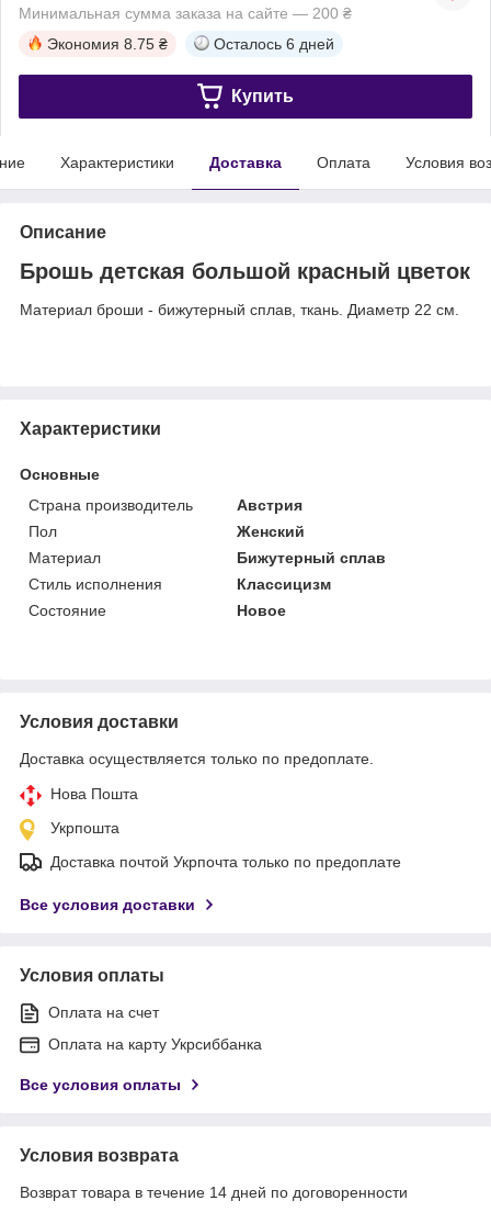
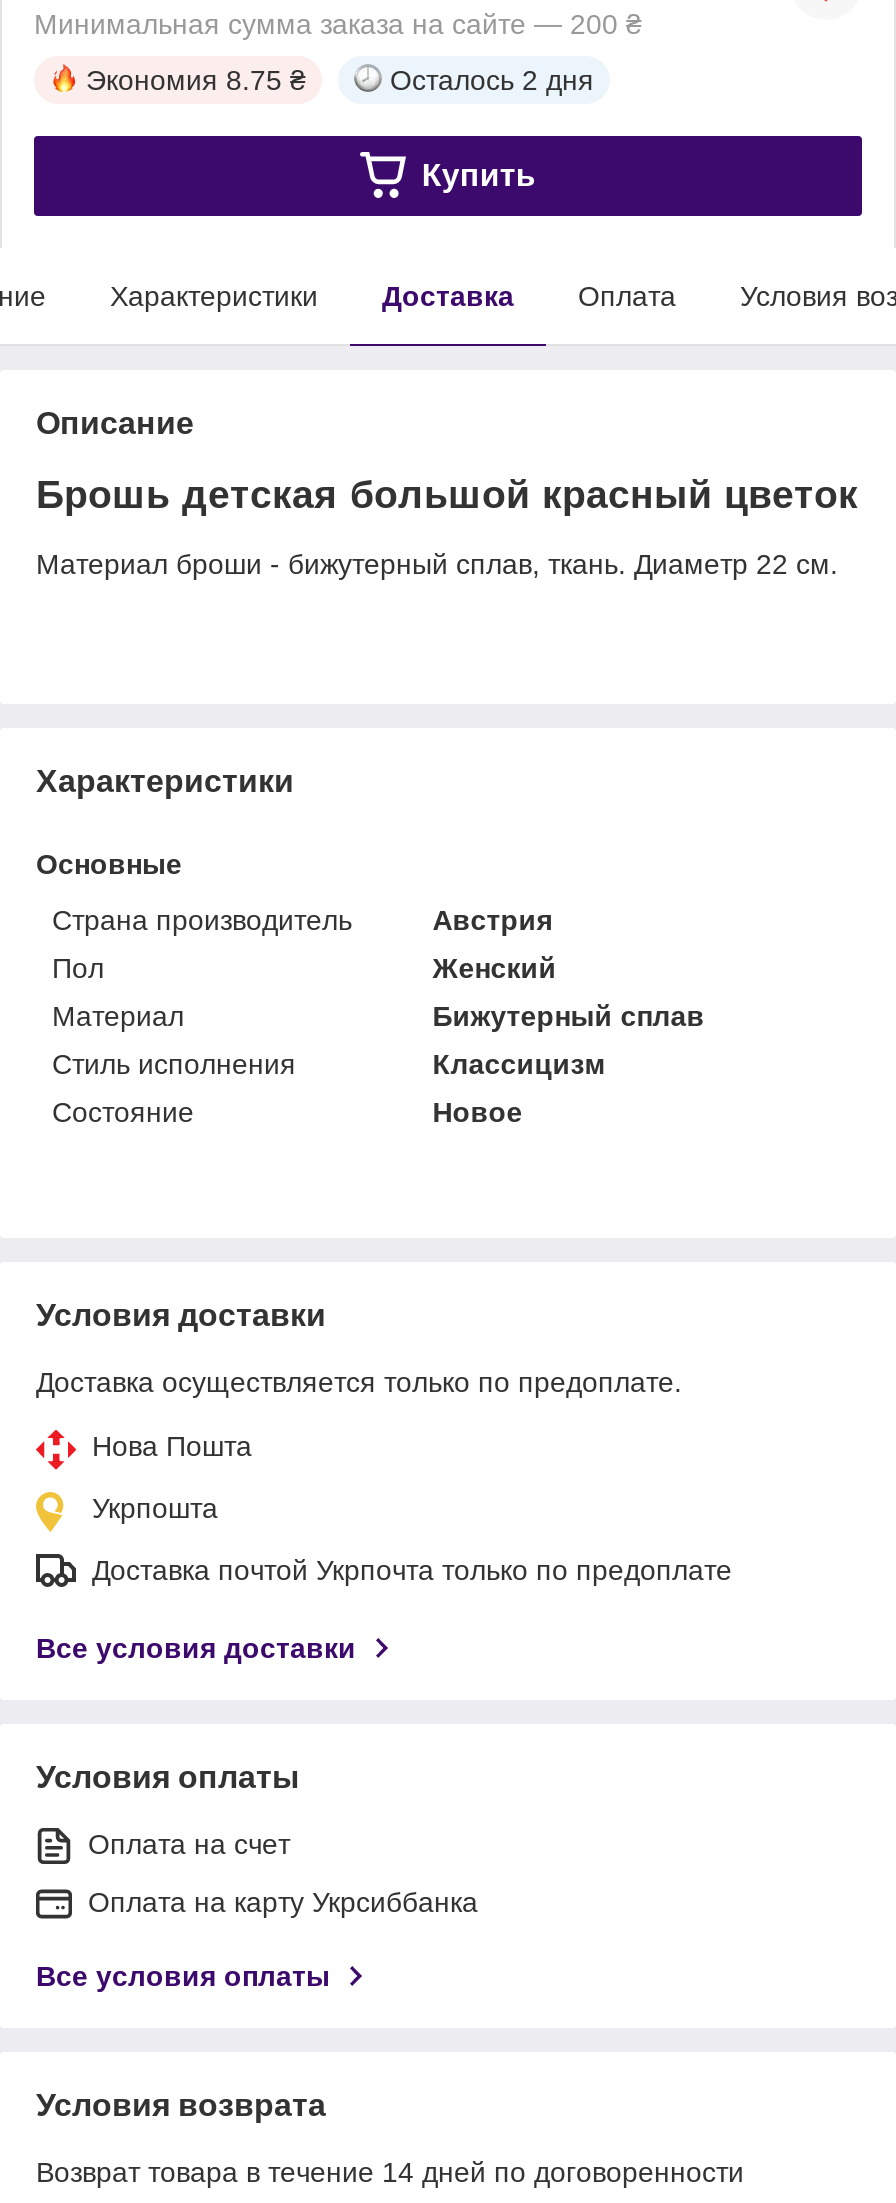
- Осталось 6 дней
+ Осталось 2 дня
